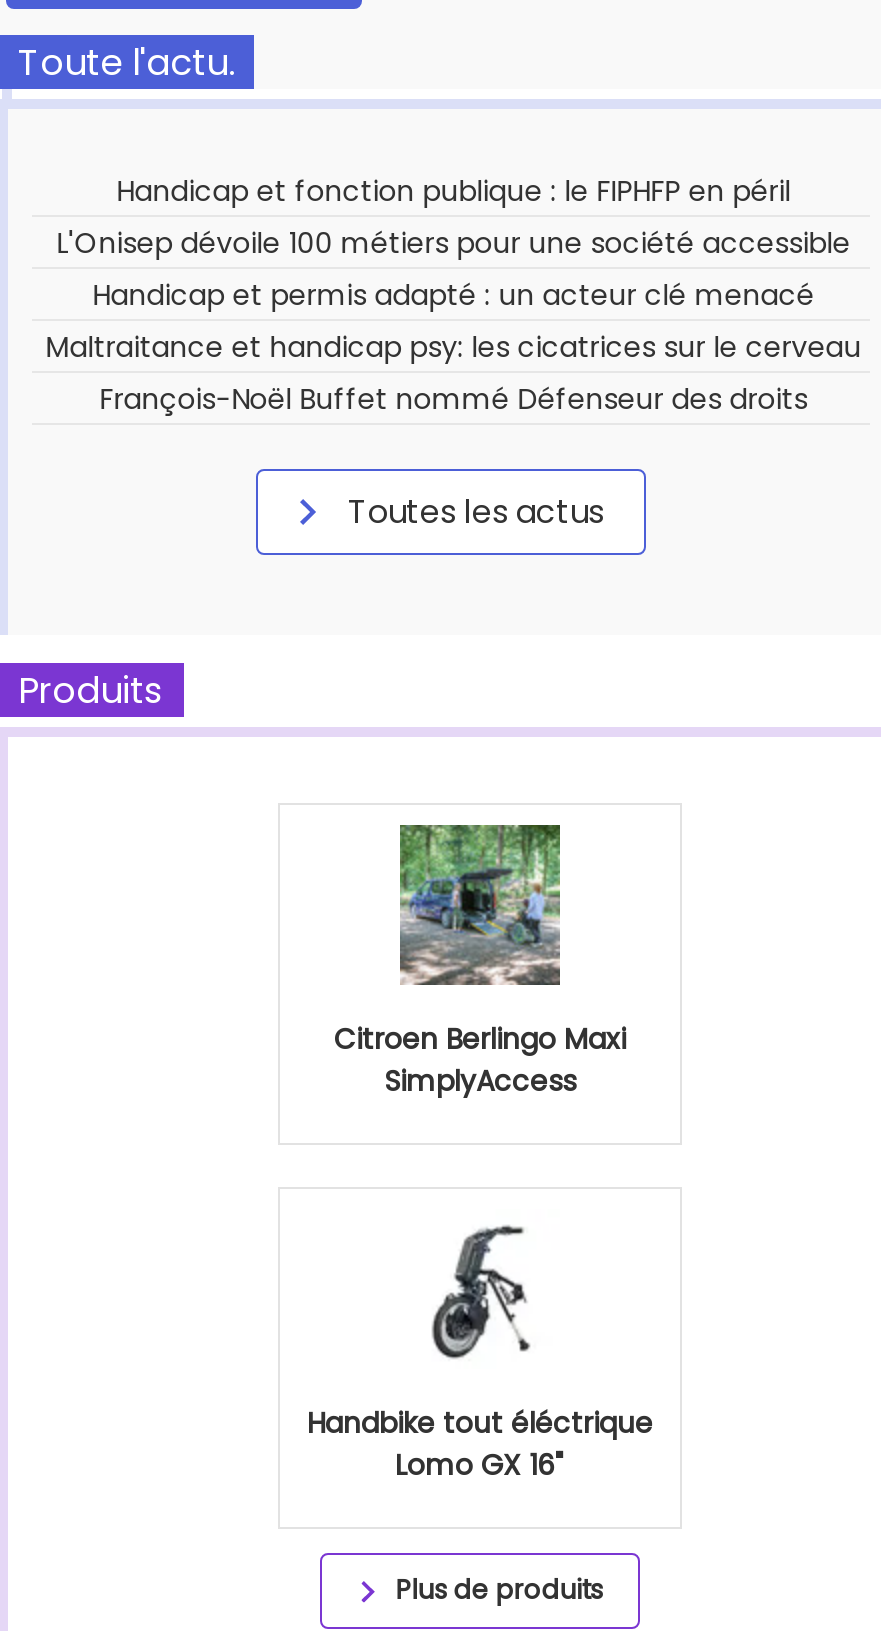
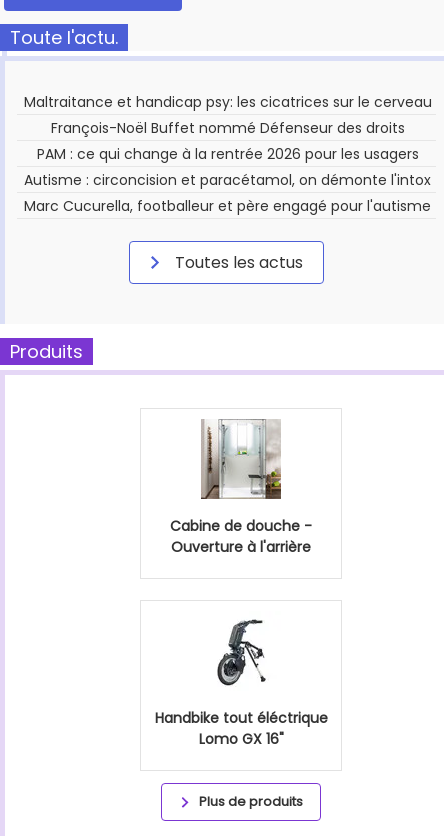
- Handicap et fonction publique : le FIPHFP en péril
- L'Onisep dévoile 100 métiers pour une société accessible
- Handicap et permis adapté : un acteur clé menacé

moved up: Maltraitance et handicap psy: les cicatrices sur le cerveau | François-Noël Buffet nommé Défenseur des droits

+ PAM : ce qui change à la rentrée 2026 pour les usagers
+ Autisme : circoncision et paracétamol, on démonte l'intox
+ Marc Cucurella, footballeur et père engagé pour l'autisme

- [image]
- Citroen Berlingo Maxi
- SimplyAccess
+ [image]
+ Cabine de douche -
+ Ouverture à l'arrière
